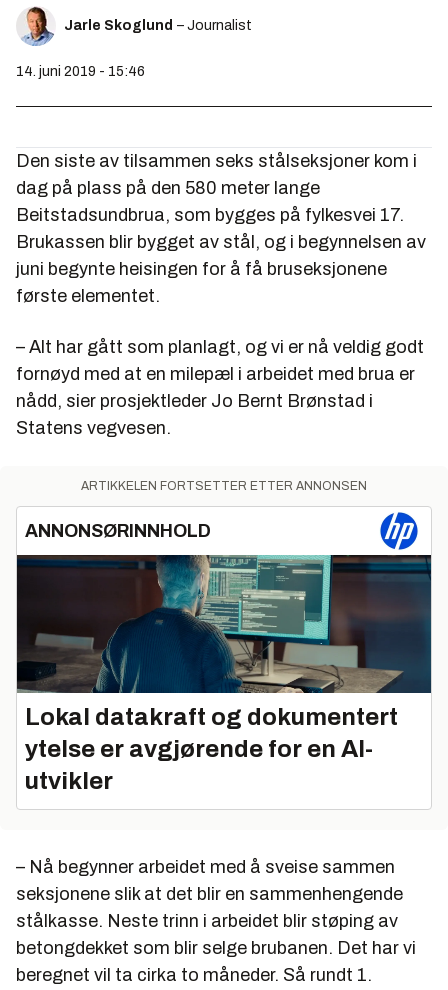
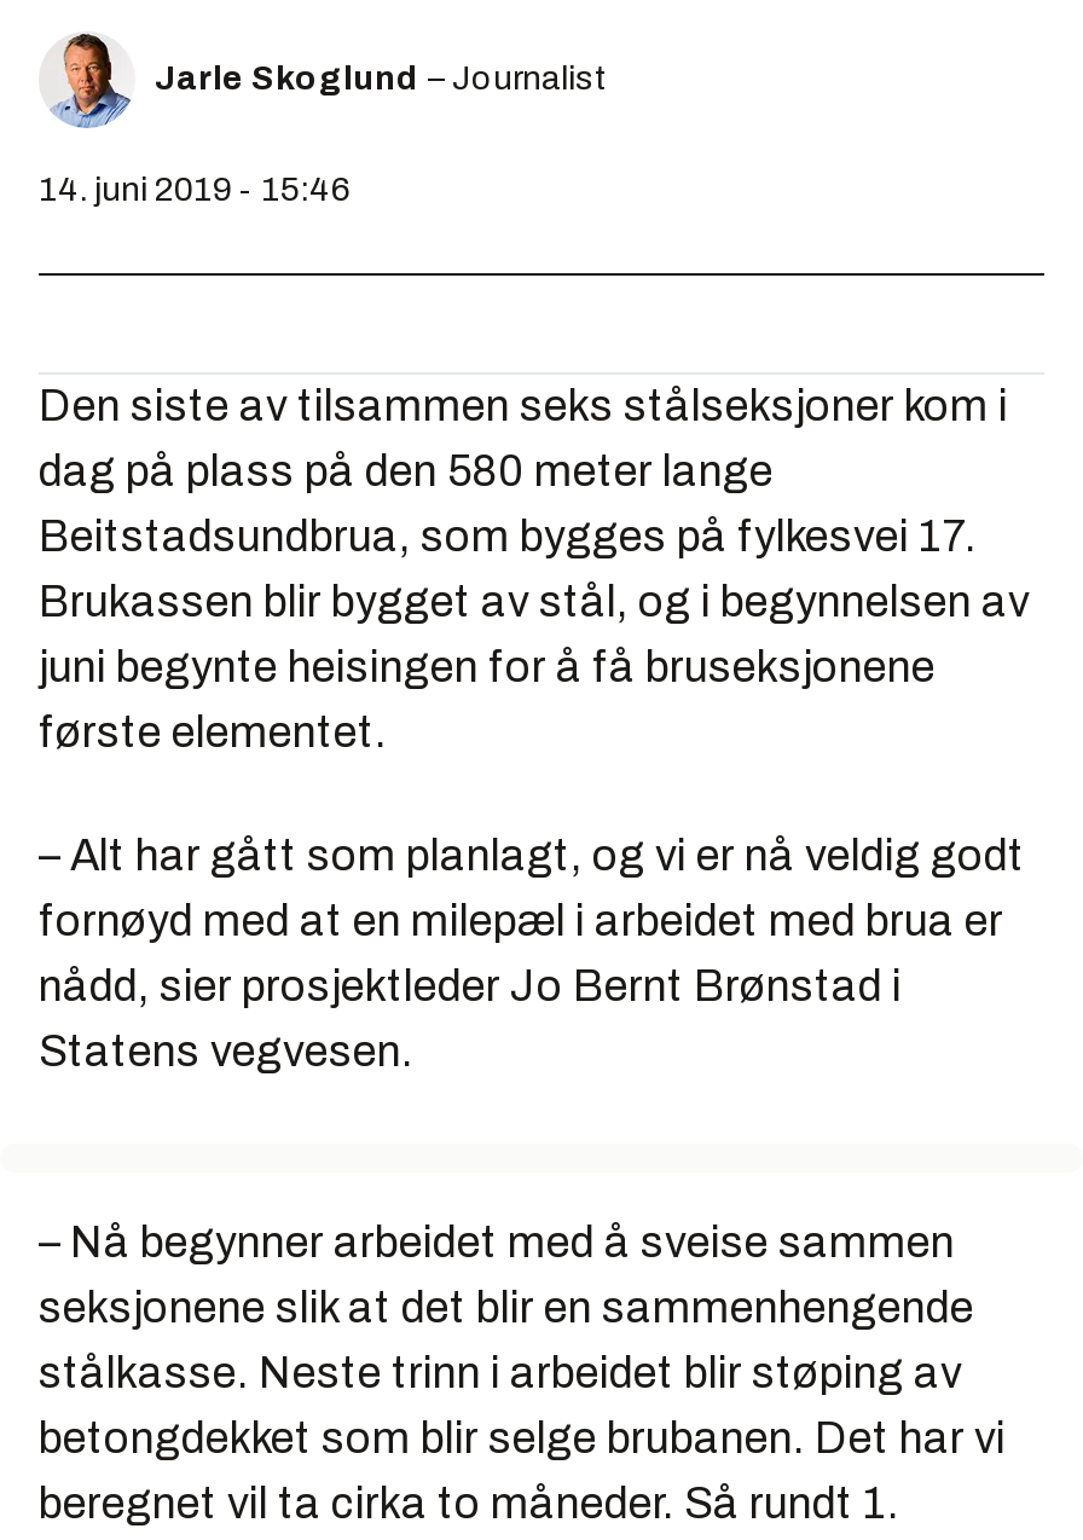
- [image]
- ARTIKKELEN FORTSETTER ETTER ANNONSEN
- ANNONSØRINNHOLD

- Lokal datakraft og dokumentert
- ytelse er avgjørende for en AI-
- utvikler
